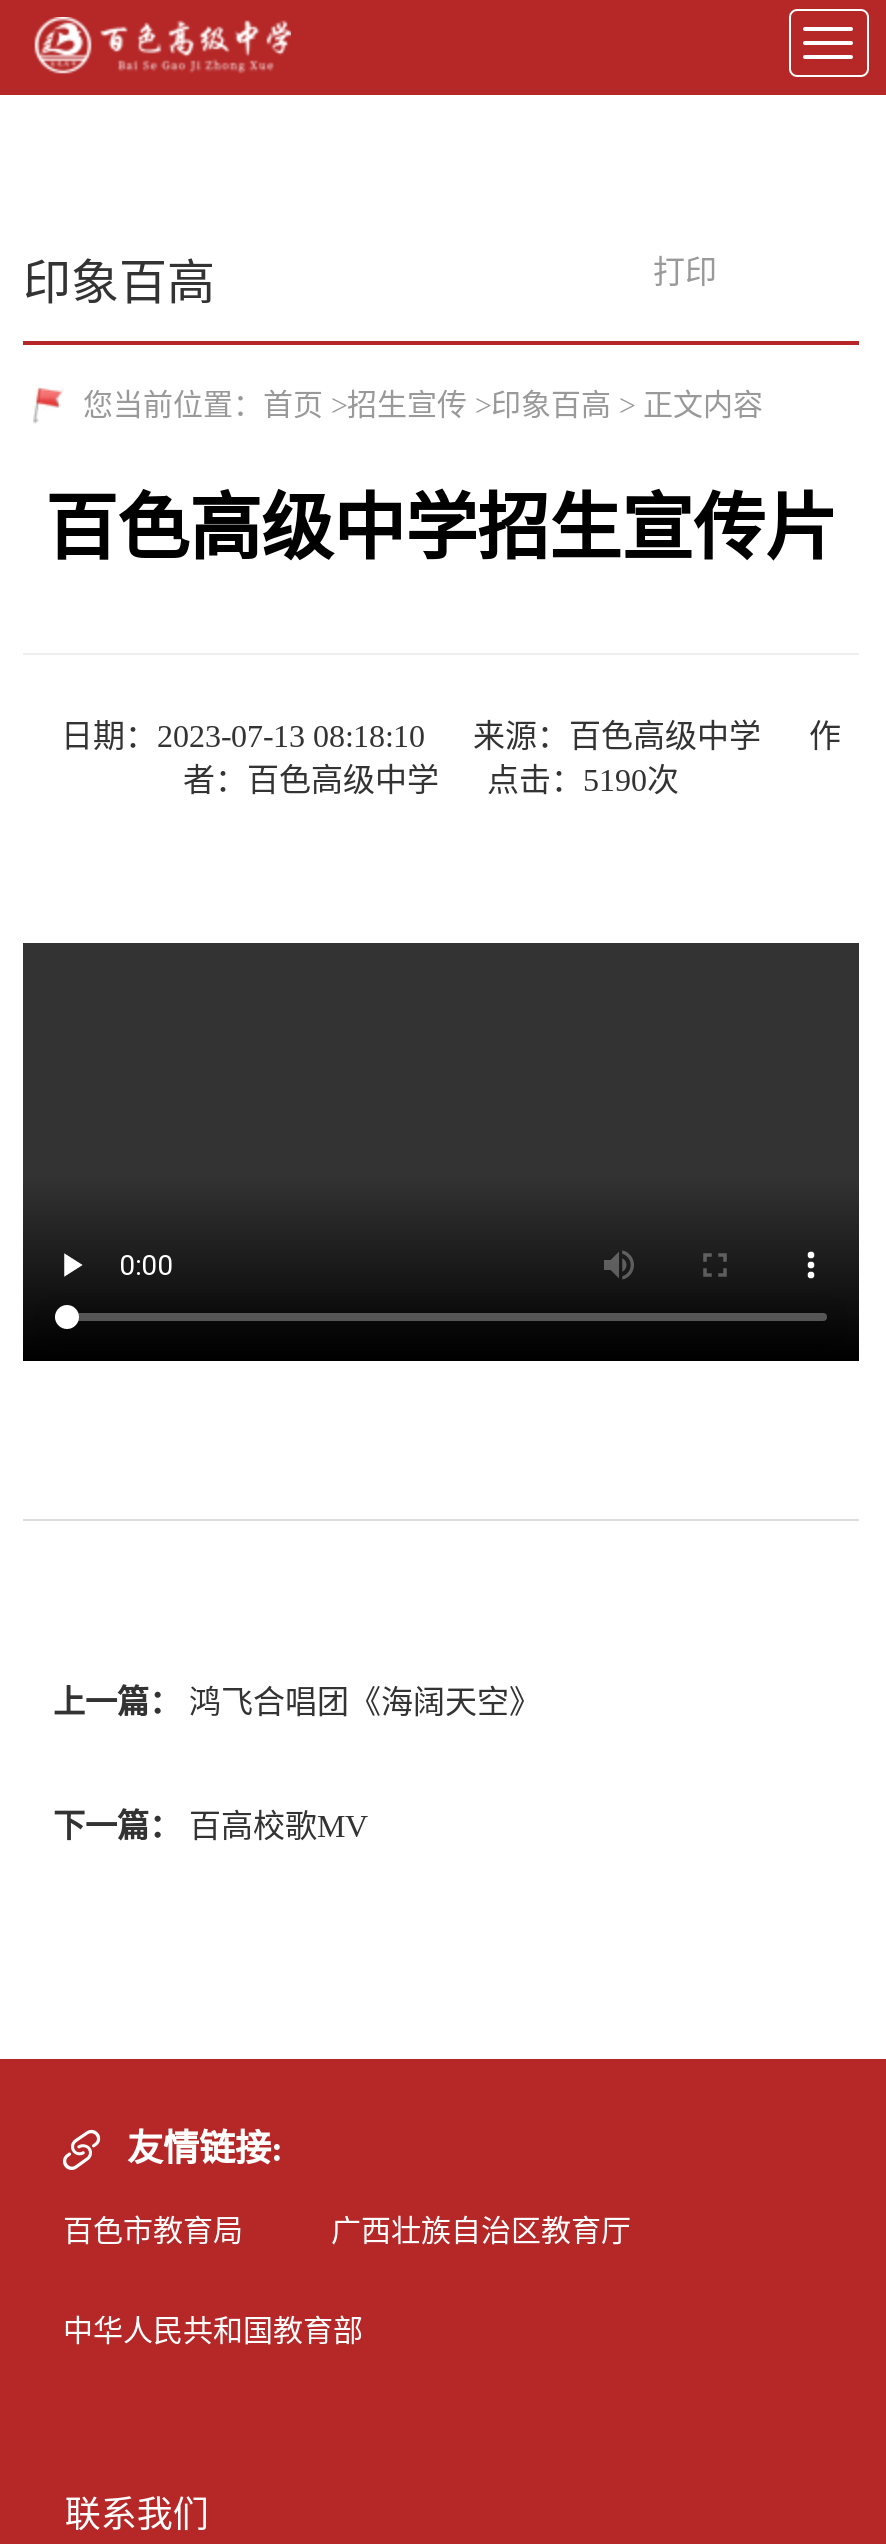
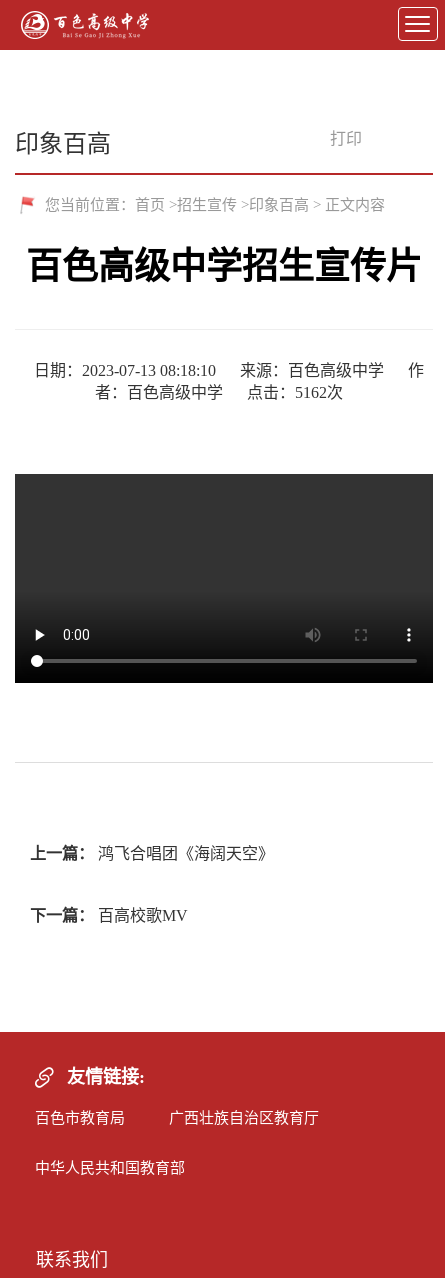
- 者：百色高级中学 点击：5190次
+ 者：百色高级中学 点击：5162次
